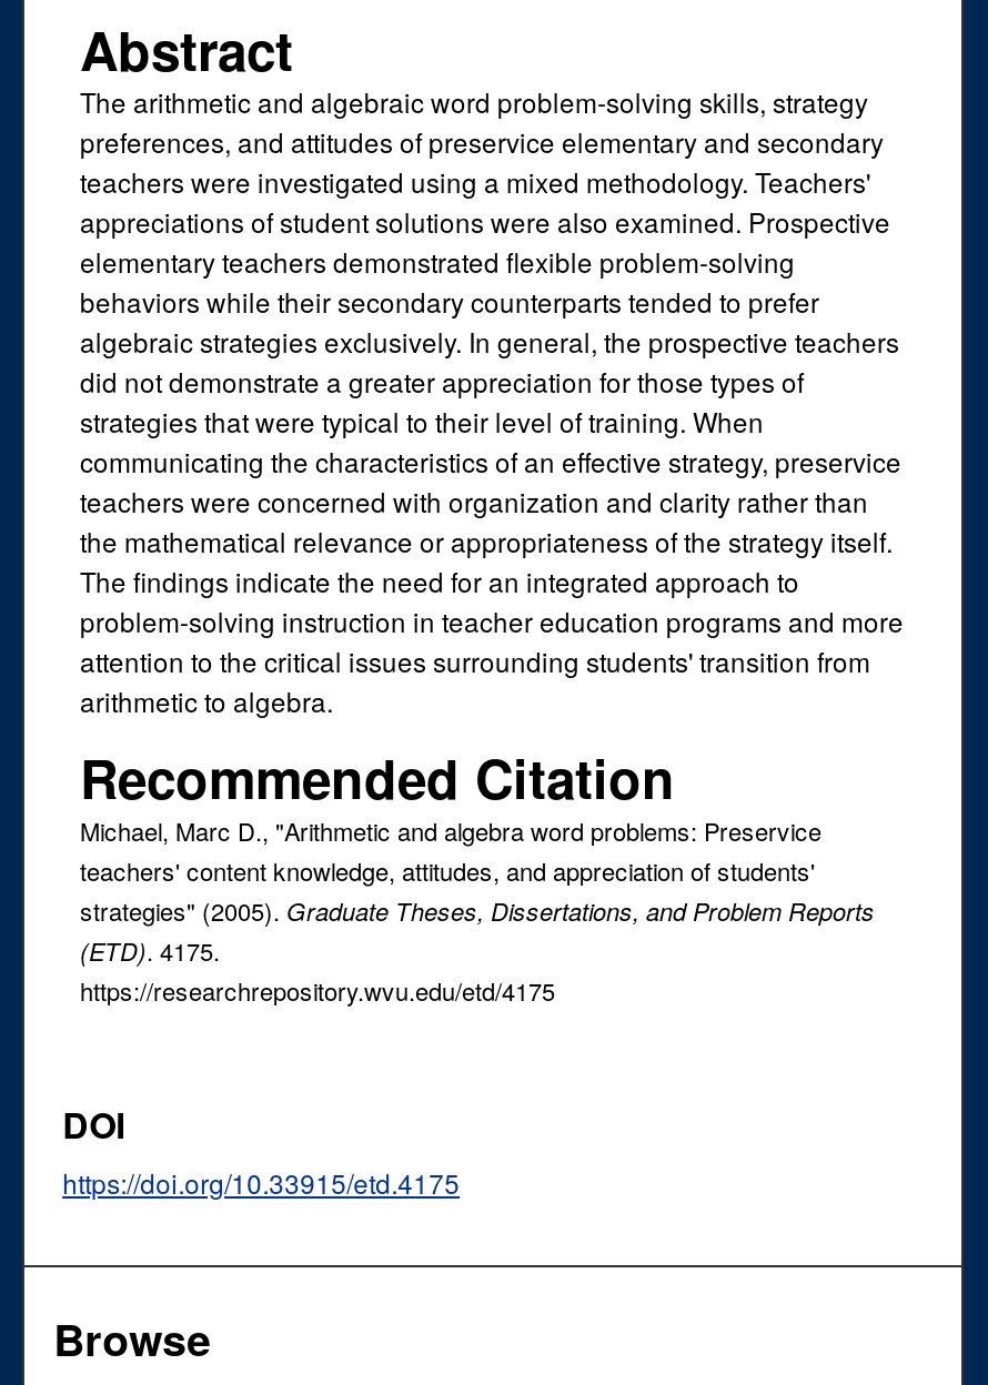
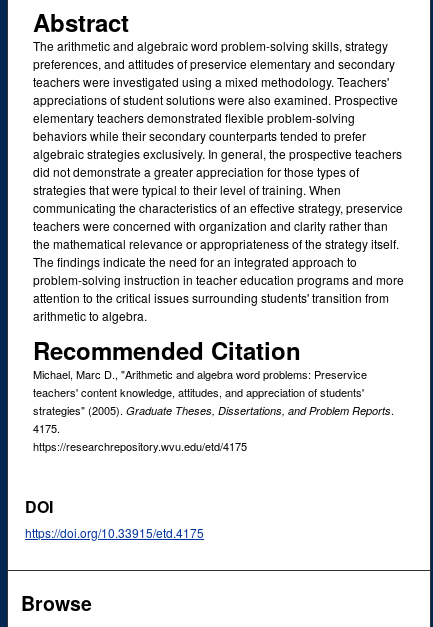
- strategies" (2005). Graduate Theses, Dissertations, and Problem Reports
- (ETD). 4175.
+ strategies" (2005). Graduate Theses, Dissertations, and Problem Reports.
+ 4175.
